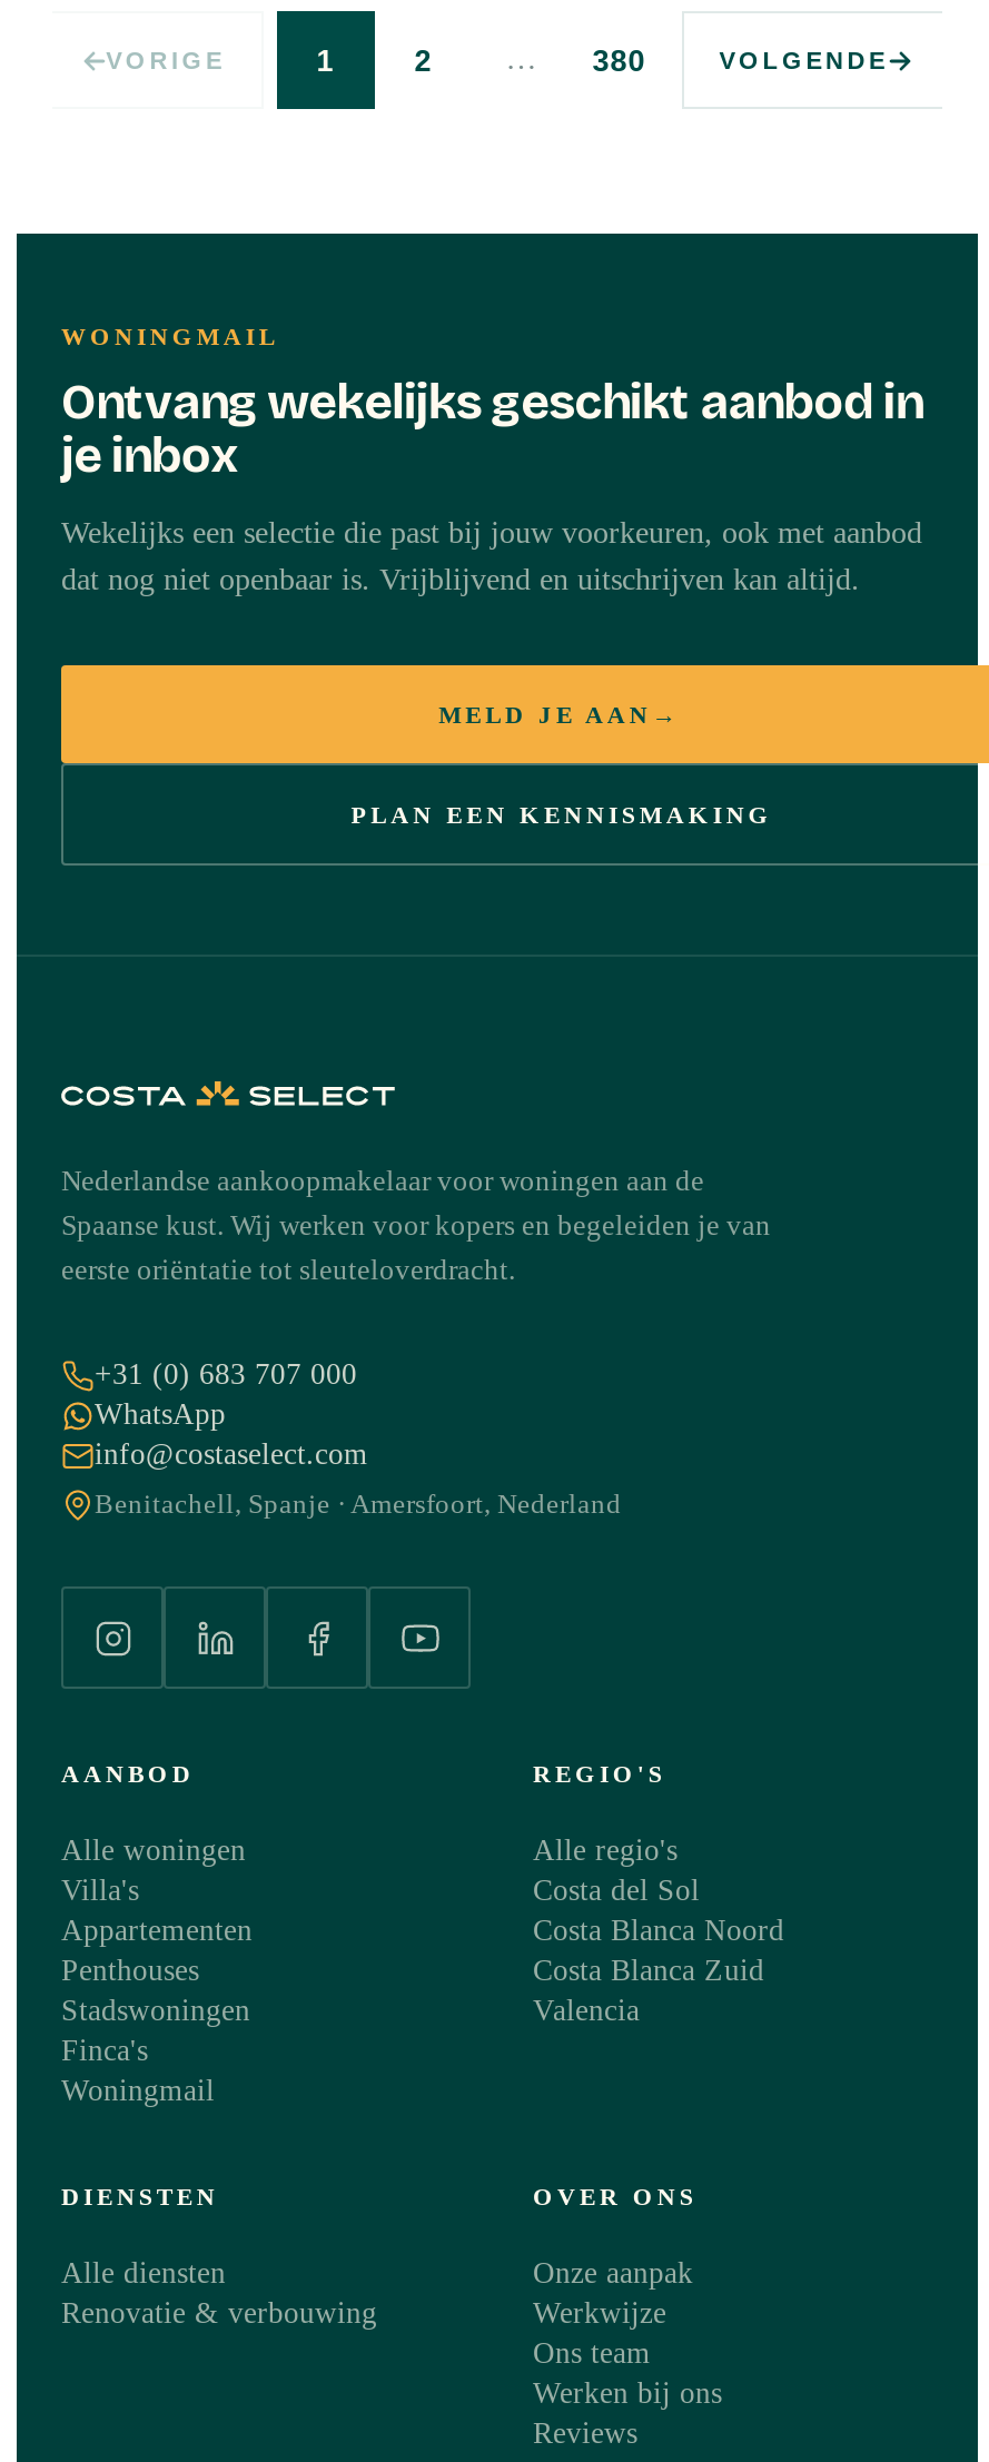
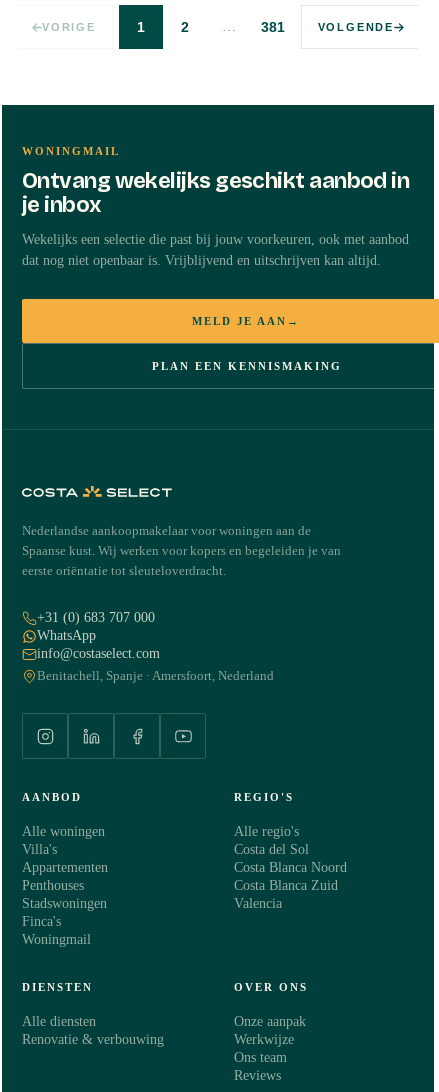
- 380
+ 381

- Werken bij ons
